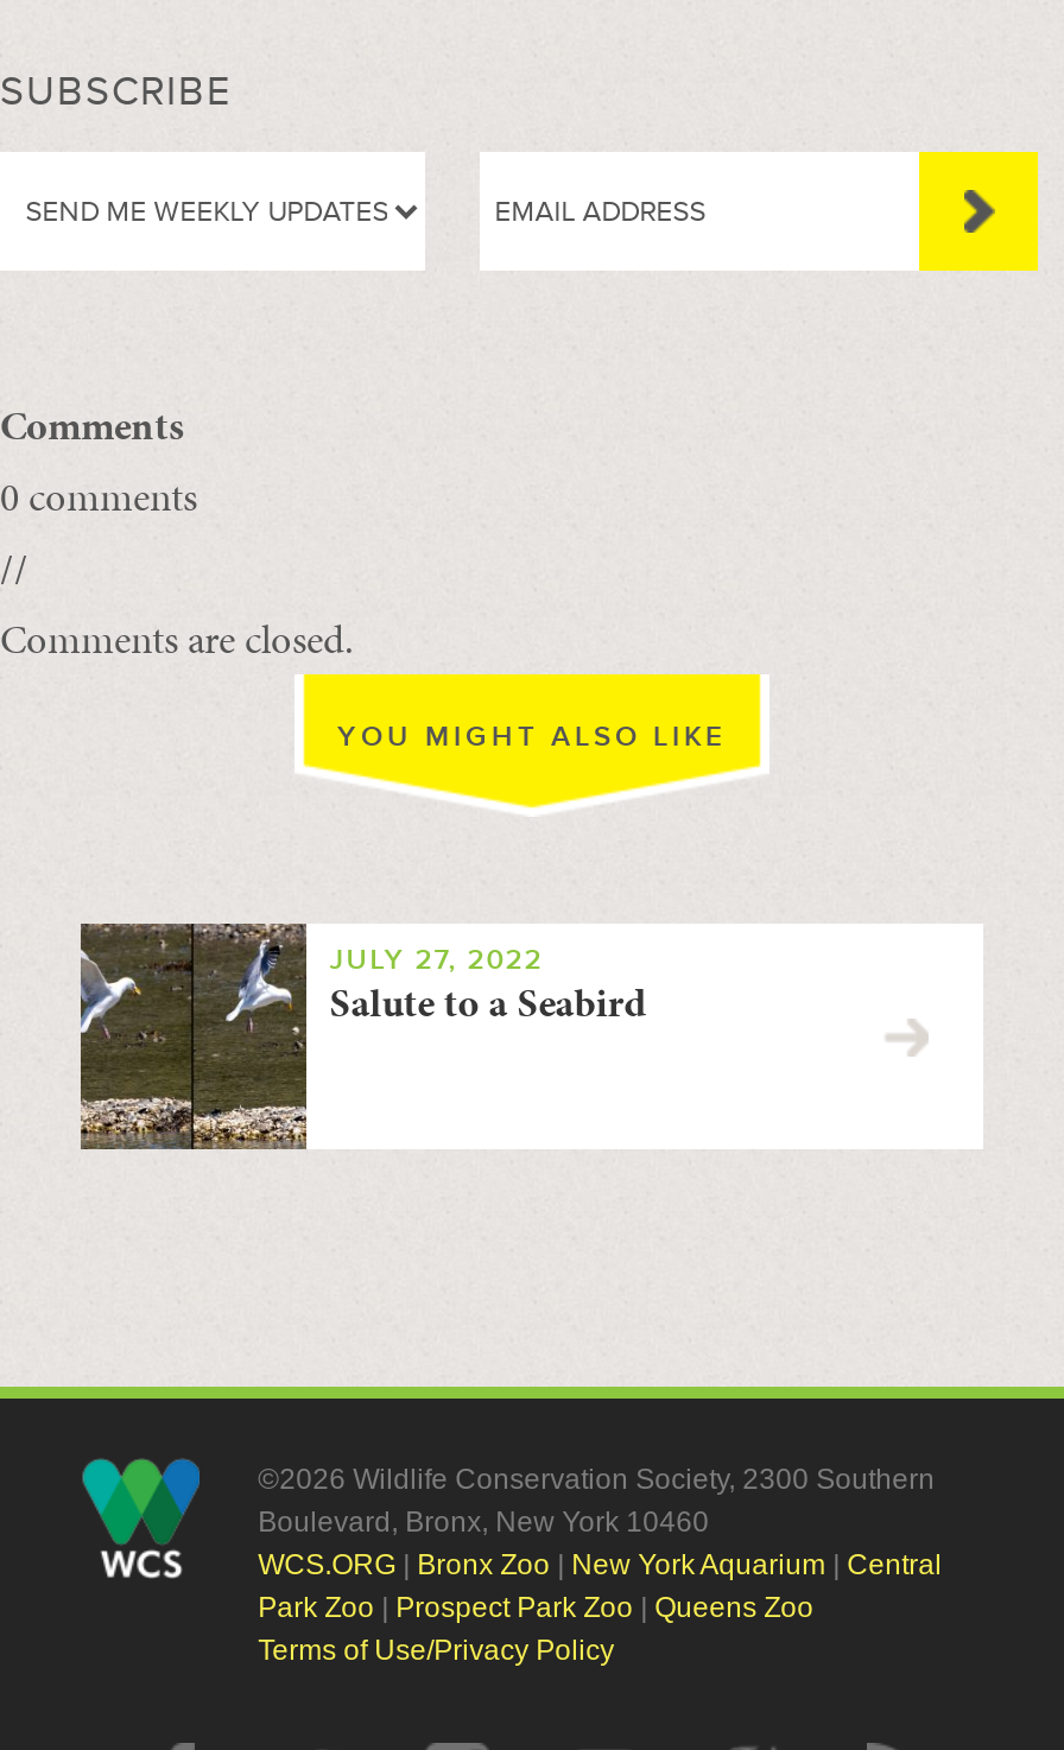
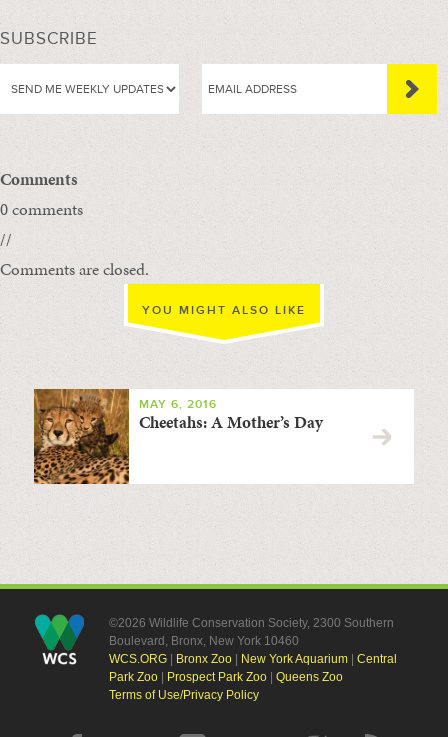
- [image]
- JULY 27, 2022
- Salute to a Seabird
+ [image]
+ MAY 6, 2016
+ Cheetahs: A Mother’s Day
